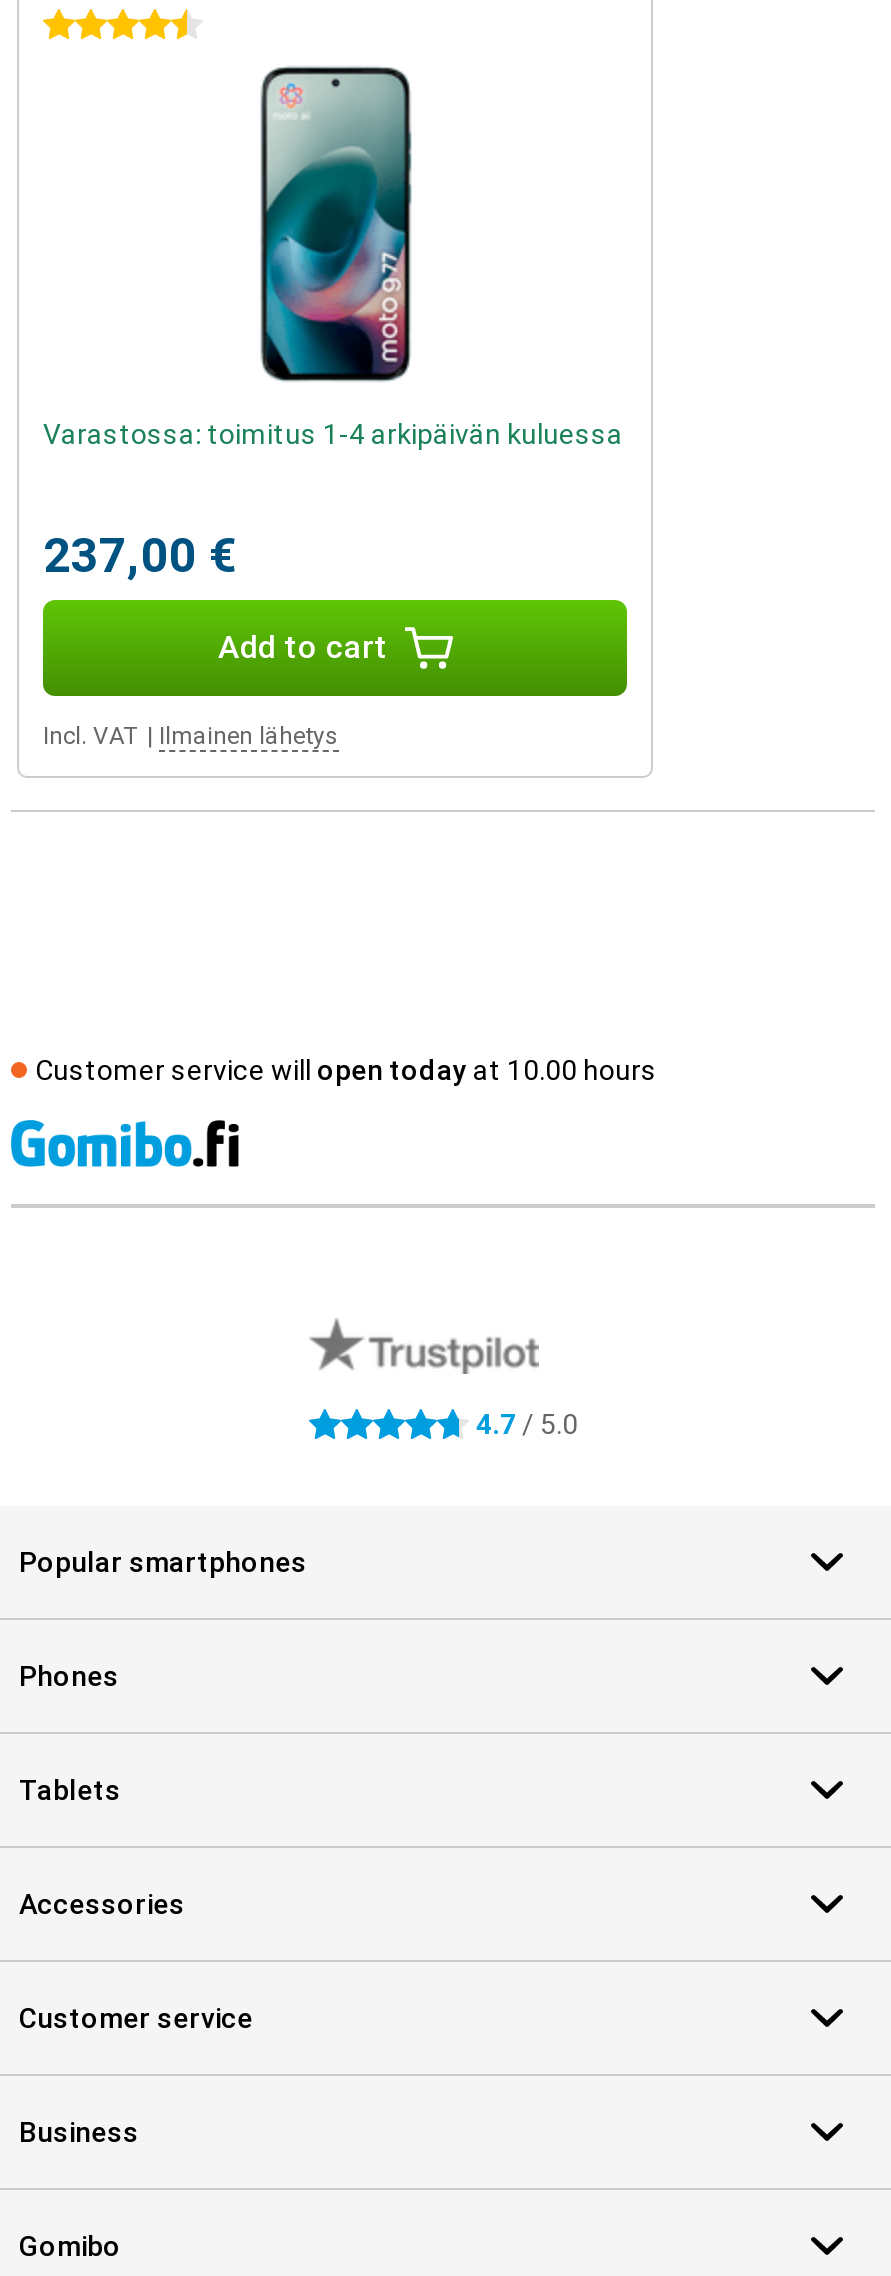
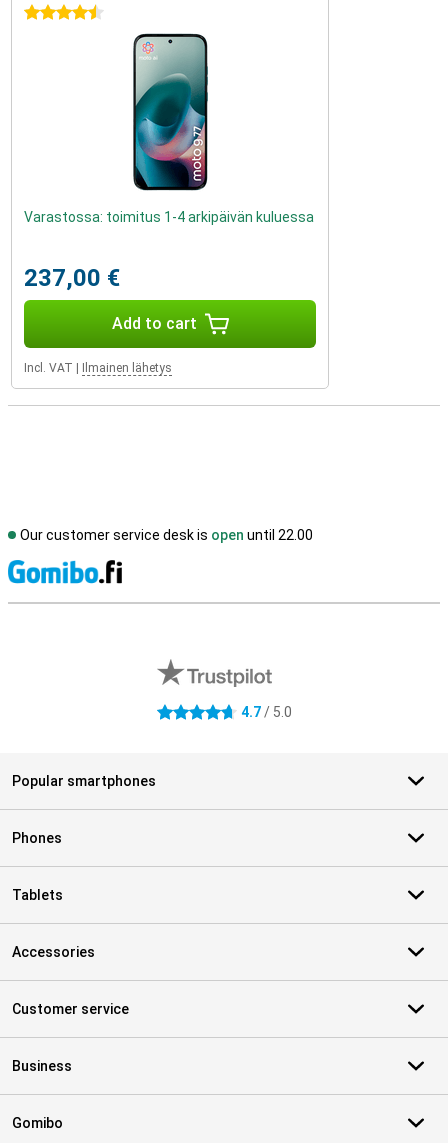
- Customer service will open today at 10.00 hours
+ Our customer service desk is open until 22.00
